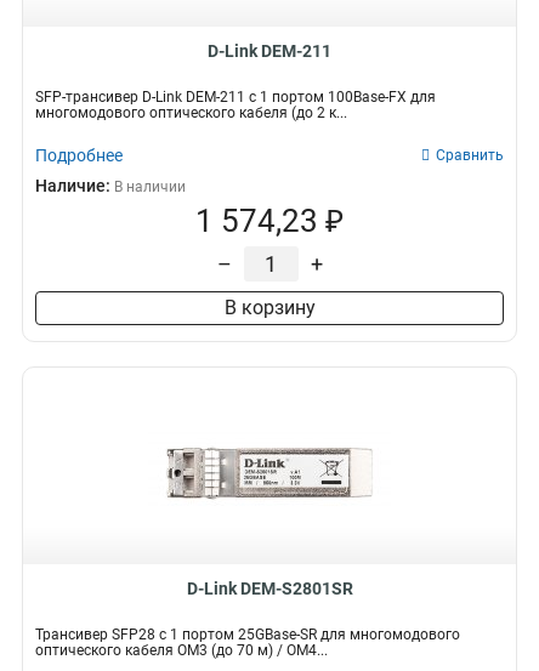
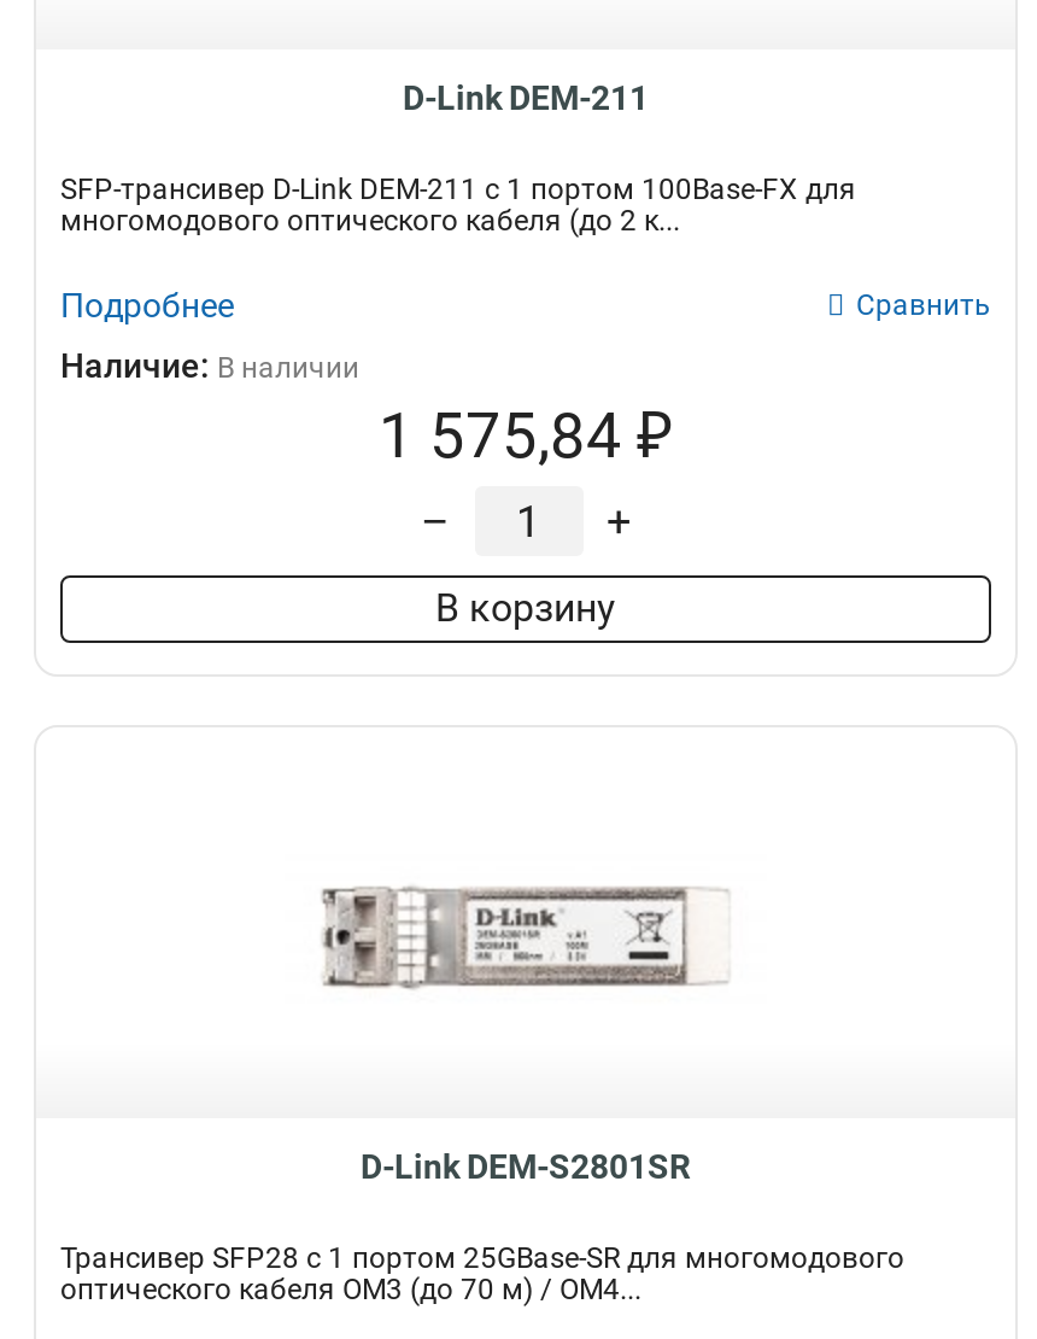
- 1 574,23 ₽
+ 1 575,84 ₽
